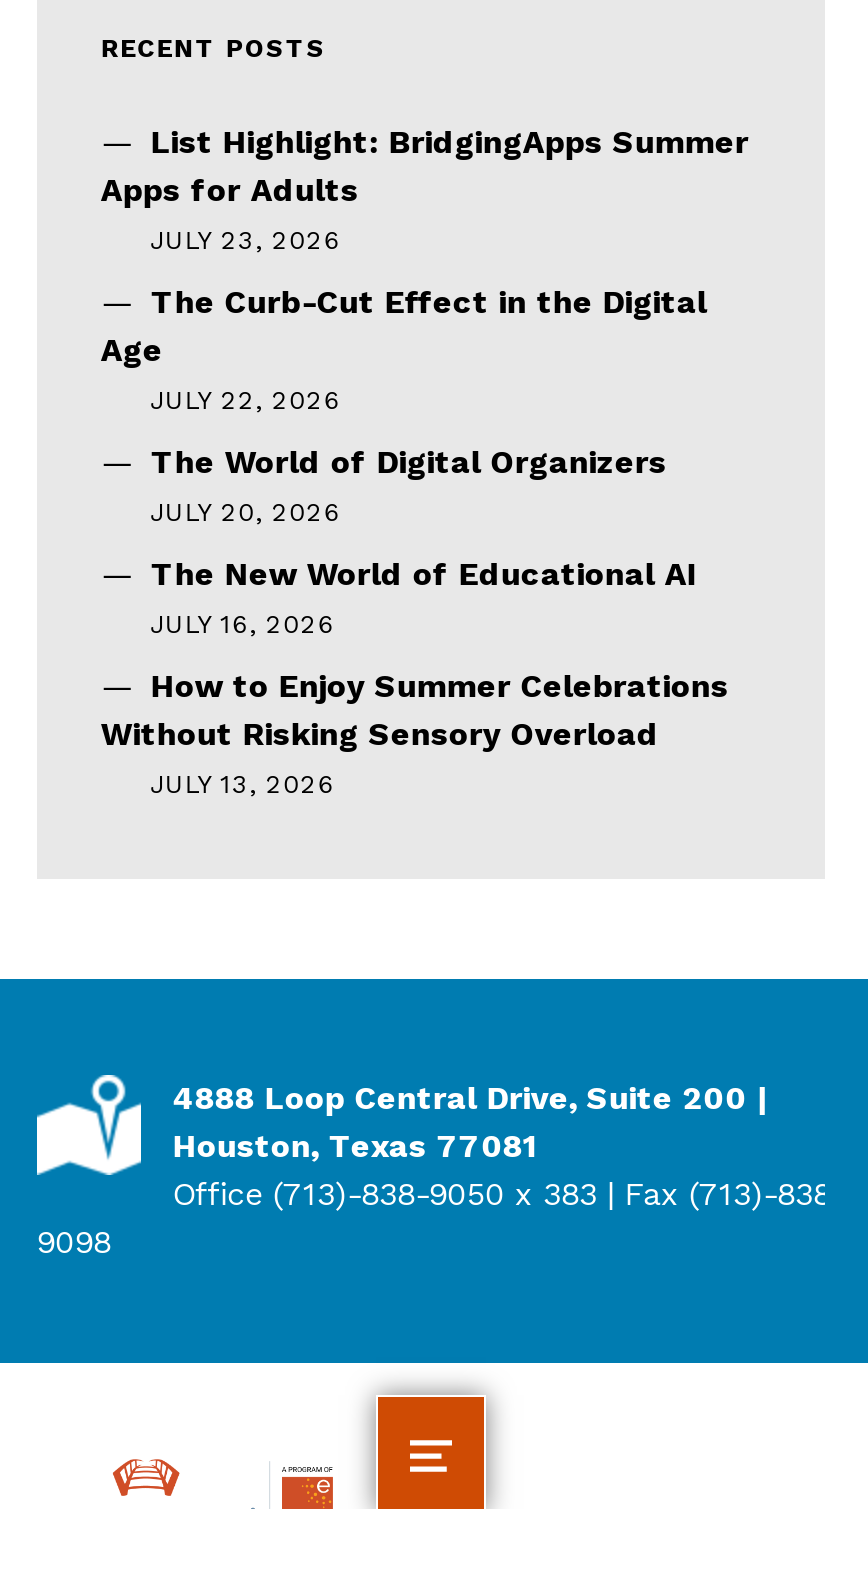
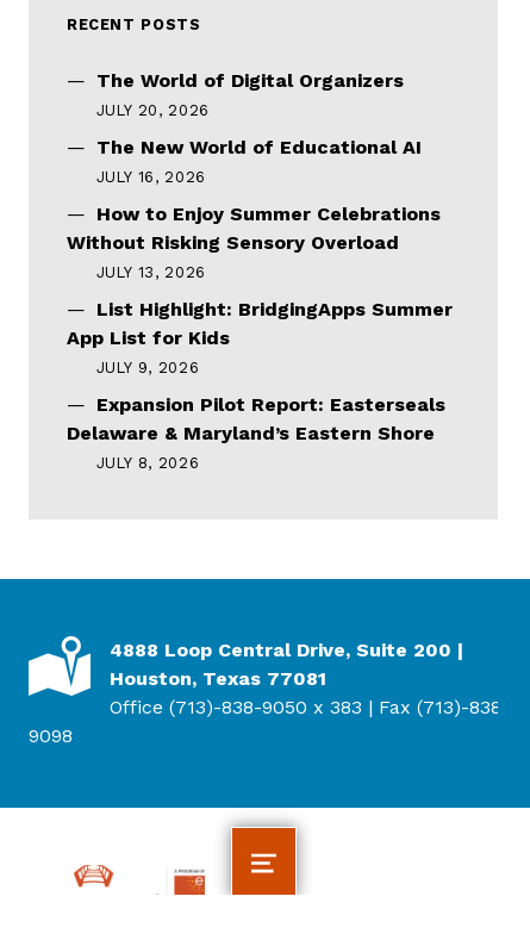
moved down: List Highlight: BridgingApps Summer

- Apps for Adults
- JULY 23, 2026
- The Curb-Cut Effect in the Digital
- Age
- JULY 22, 2026

moved up: The World of Digital Organizers | JULY 20, 2026 | The New World of Educational AI | JULY 16, 2026 | How to Enjoy Summer Celebrations | Without Risking Sensory Overload | JULY 13, 2026

+ App List for Kids
+ JULY 9, 2026
+ Expansion Pilot Report: Easterseals
+ Delaware & Maryland’s Eastern Shore
+ JULY 8, 2026
